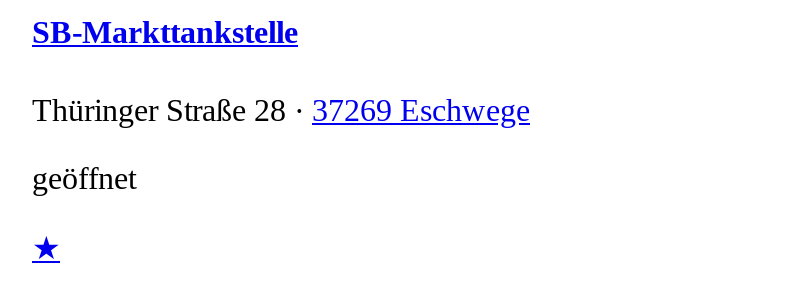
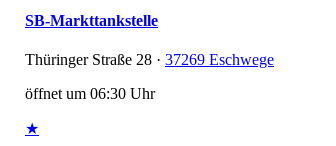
- geöffnet
+ öffnet um 06:30 Uhr
